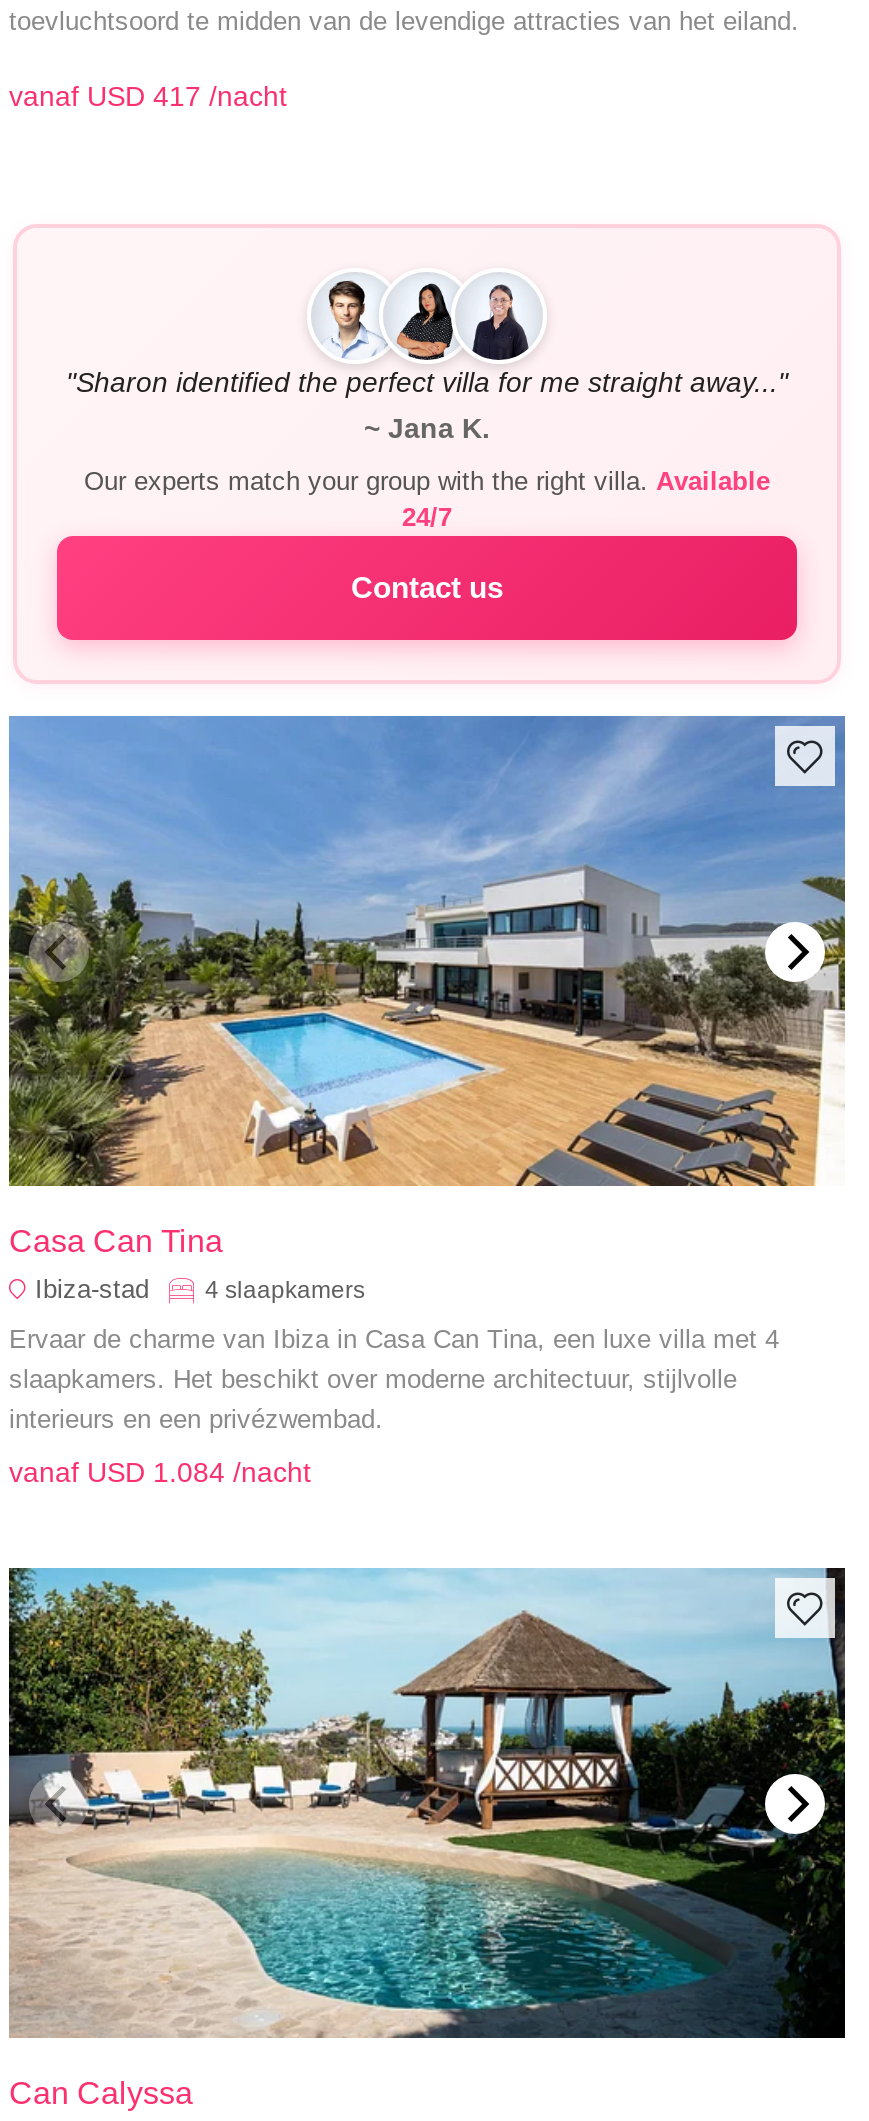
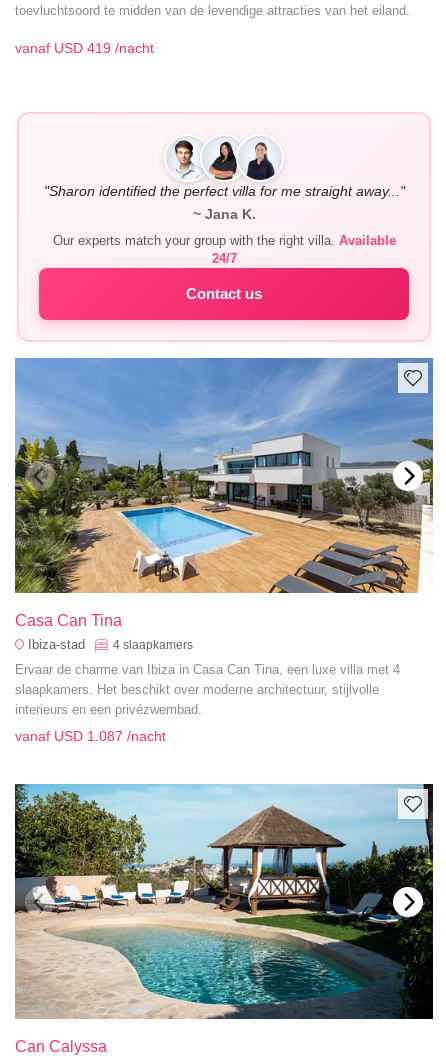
- vanaf USD 417 /nacht
+ vanaf USD 419 /nacht

- vanaf USD 1.084 /nacht
+ vanaf USD 1.087 /nacht
